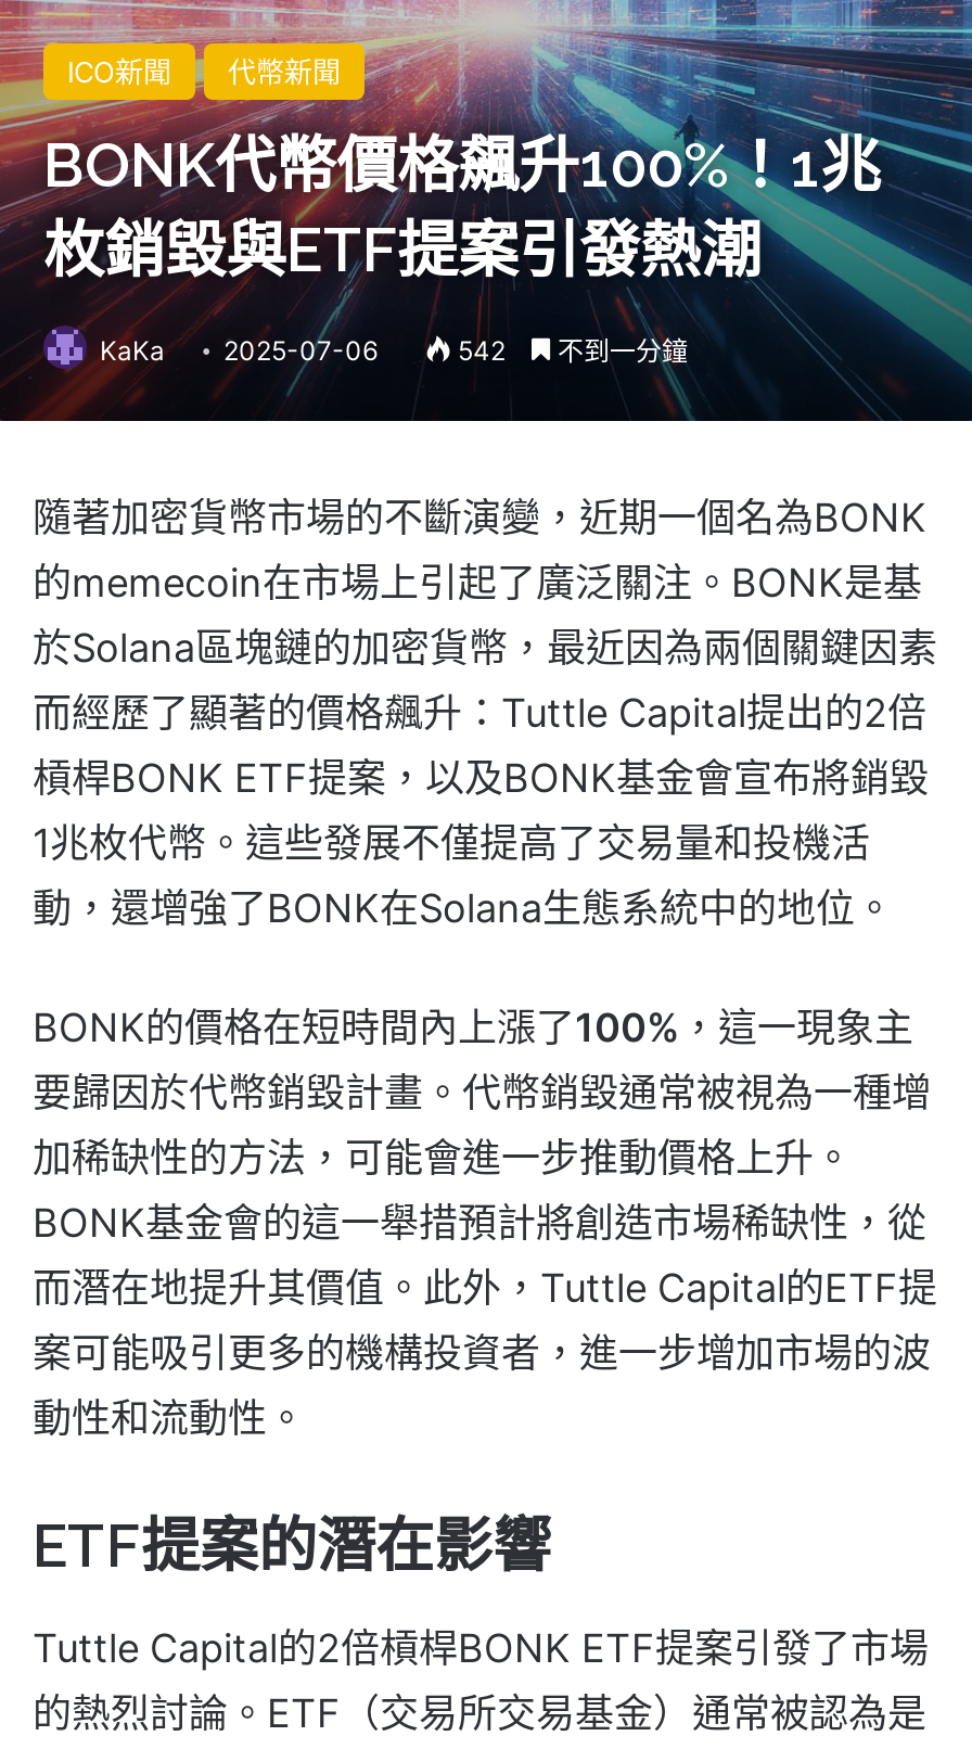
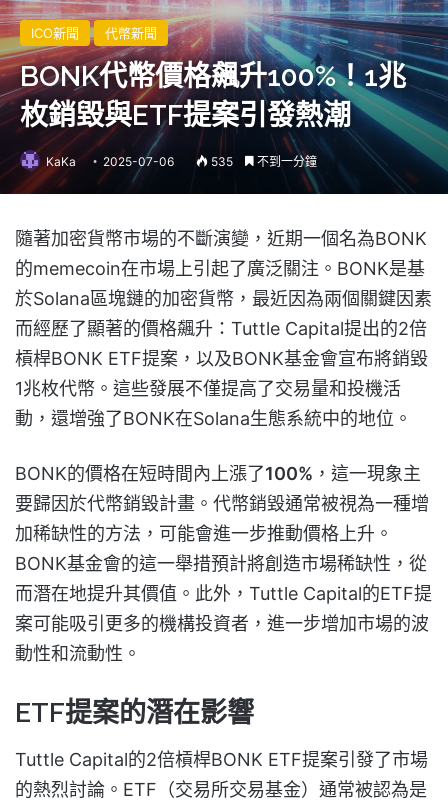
- 542 不到一分鐘
+ 535 不到一分鐘
